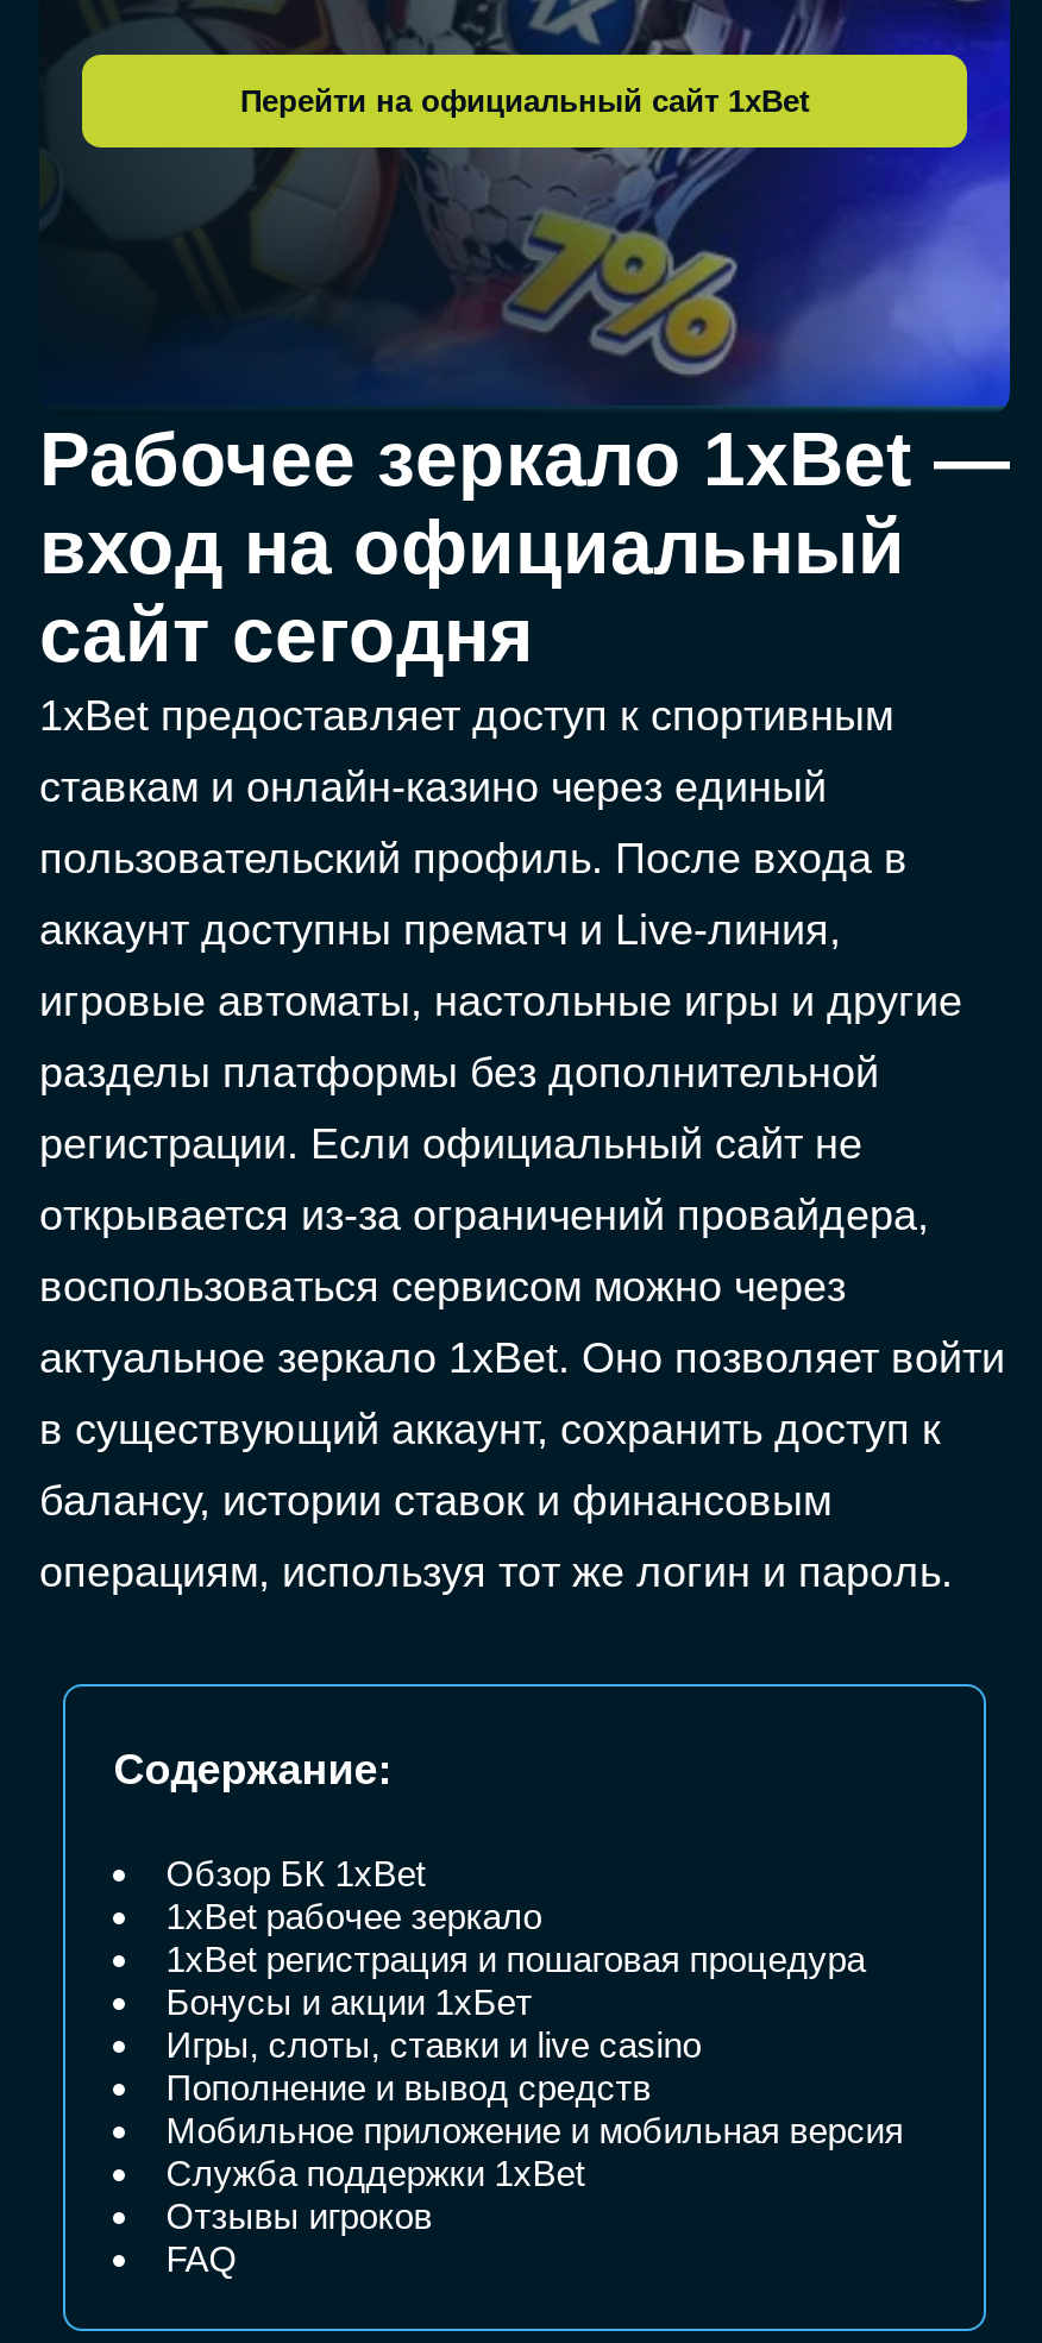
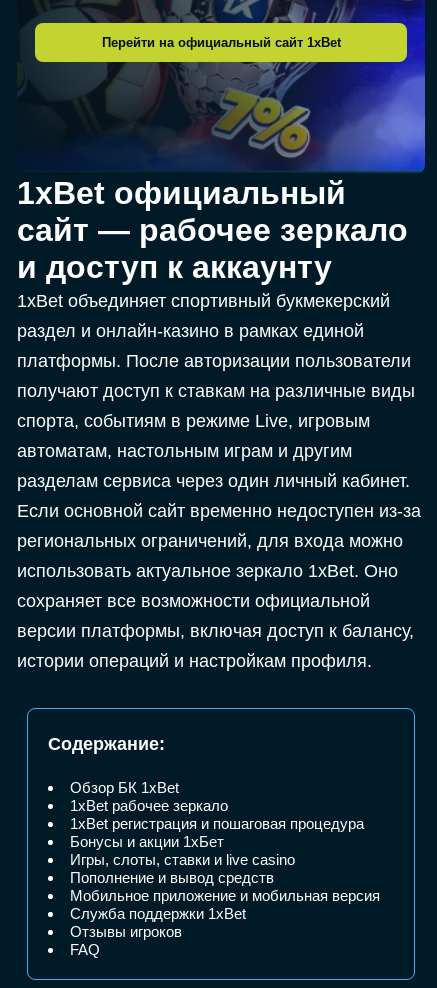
- Рабочее зеркало 1xBet —
- вход на официальный
- сайт сегодня
- 1xBet предоставляет доступ к спортивным
+ 1xBet официальный
+ сайт — рабочее зеркало
+ и доступ к аккаунту
+ 1xBet объединяет спортивный букмекерский

- ставкам и онлайн-казино через единый
+ раздел и онлайн-казино в рамках единой

- пользовательский профиль. После входа в
+ платформы. После авторизации пользователи

- аккаунт доступны прематч и Live-линия,
+ получают доступ к ставкам на различные виды

- игровые автоматы, настольные игры и другие
+ спорта, событиям в режиме Live, игровым

- разделы платформы без дополнительной
+ автоматам, настольным играм и другим

- регистрации. Если официальный сайт не
+ разделам сервиса через один личный кабинет.

- открывается из-за ограничений провайдера,
+ Если основной сайт временно недоступен из-за

- воспользоваться сервисом можно через
+ региональных ограничений, для входа можно

- актуальное зеркало 1xBet. Оно позволяет войти
+ использовать актуальное зеркало 1xBet. Оно

- в существующий аккаунт, сохранить доступ к
+ сохраняет все возможности официальной

- балансу, истории ставок и финансовым
+ версии платформы, включая доступ к балансу,

- операциям, используя тот же логин и пароль.
+ истории операций и настройкам профиля.
